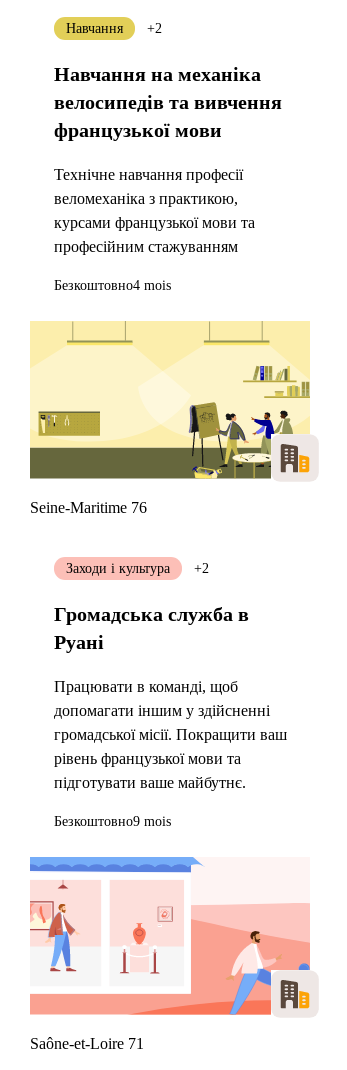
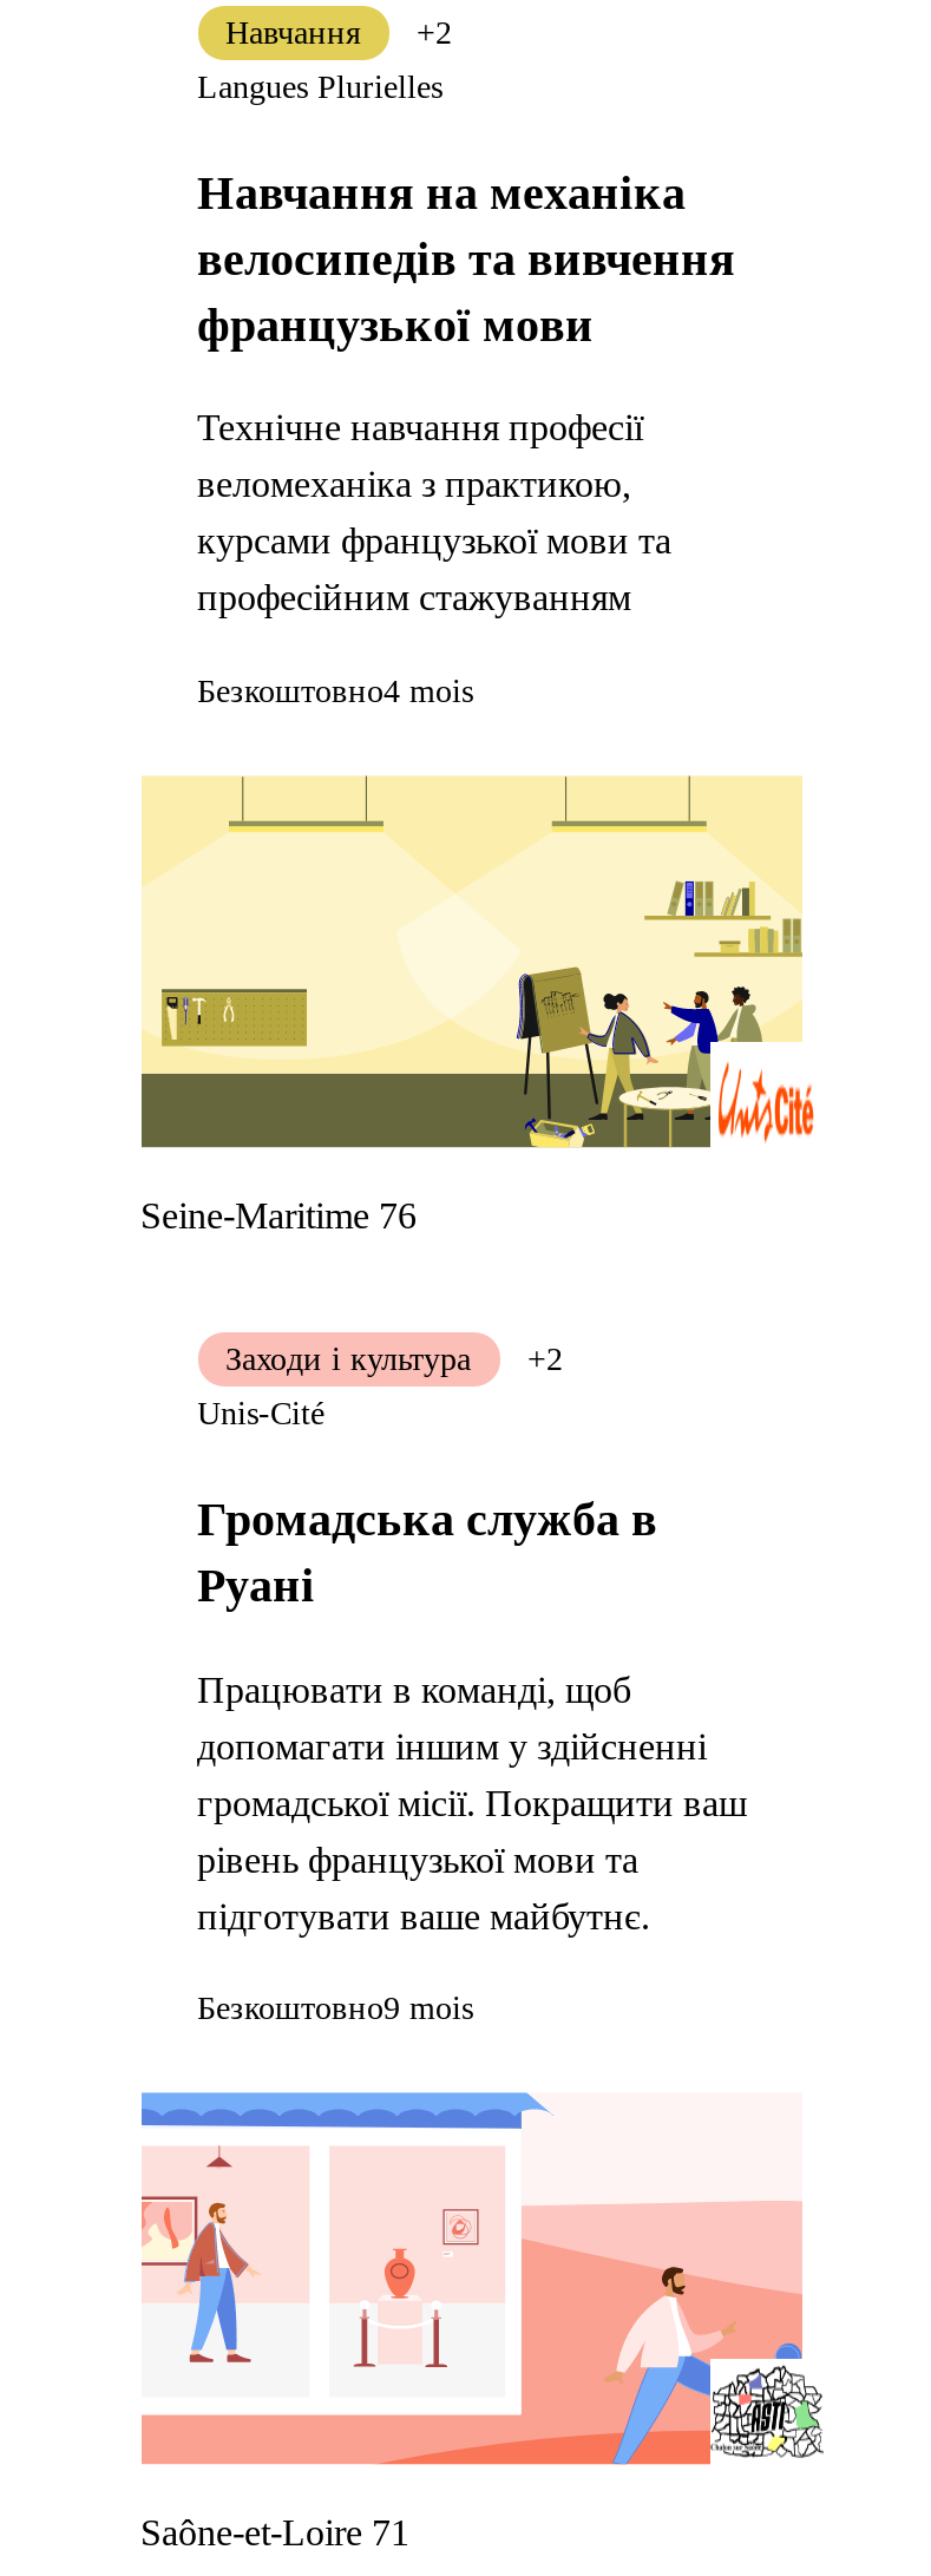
+ Langues Plurielles

- [image]
+ [image]

+ Unis-Cité

- [image]
+ [image]
